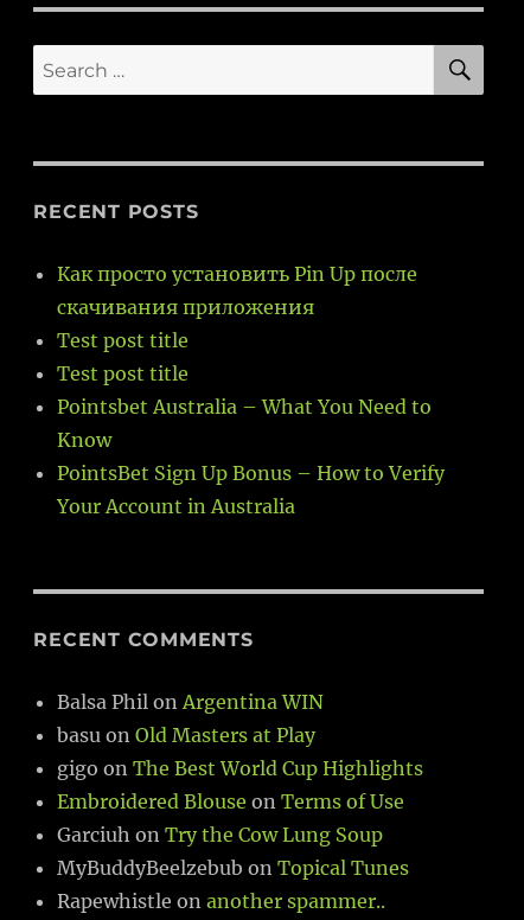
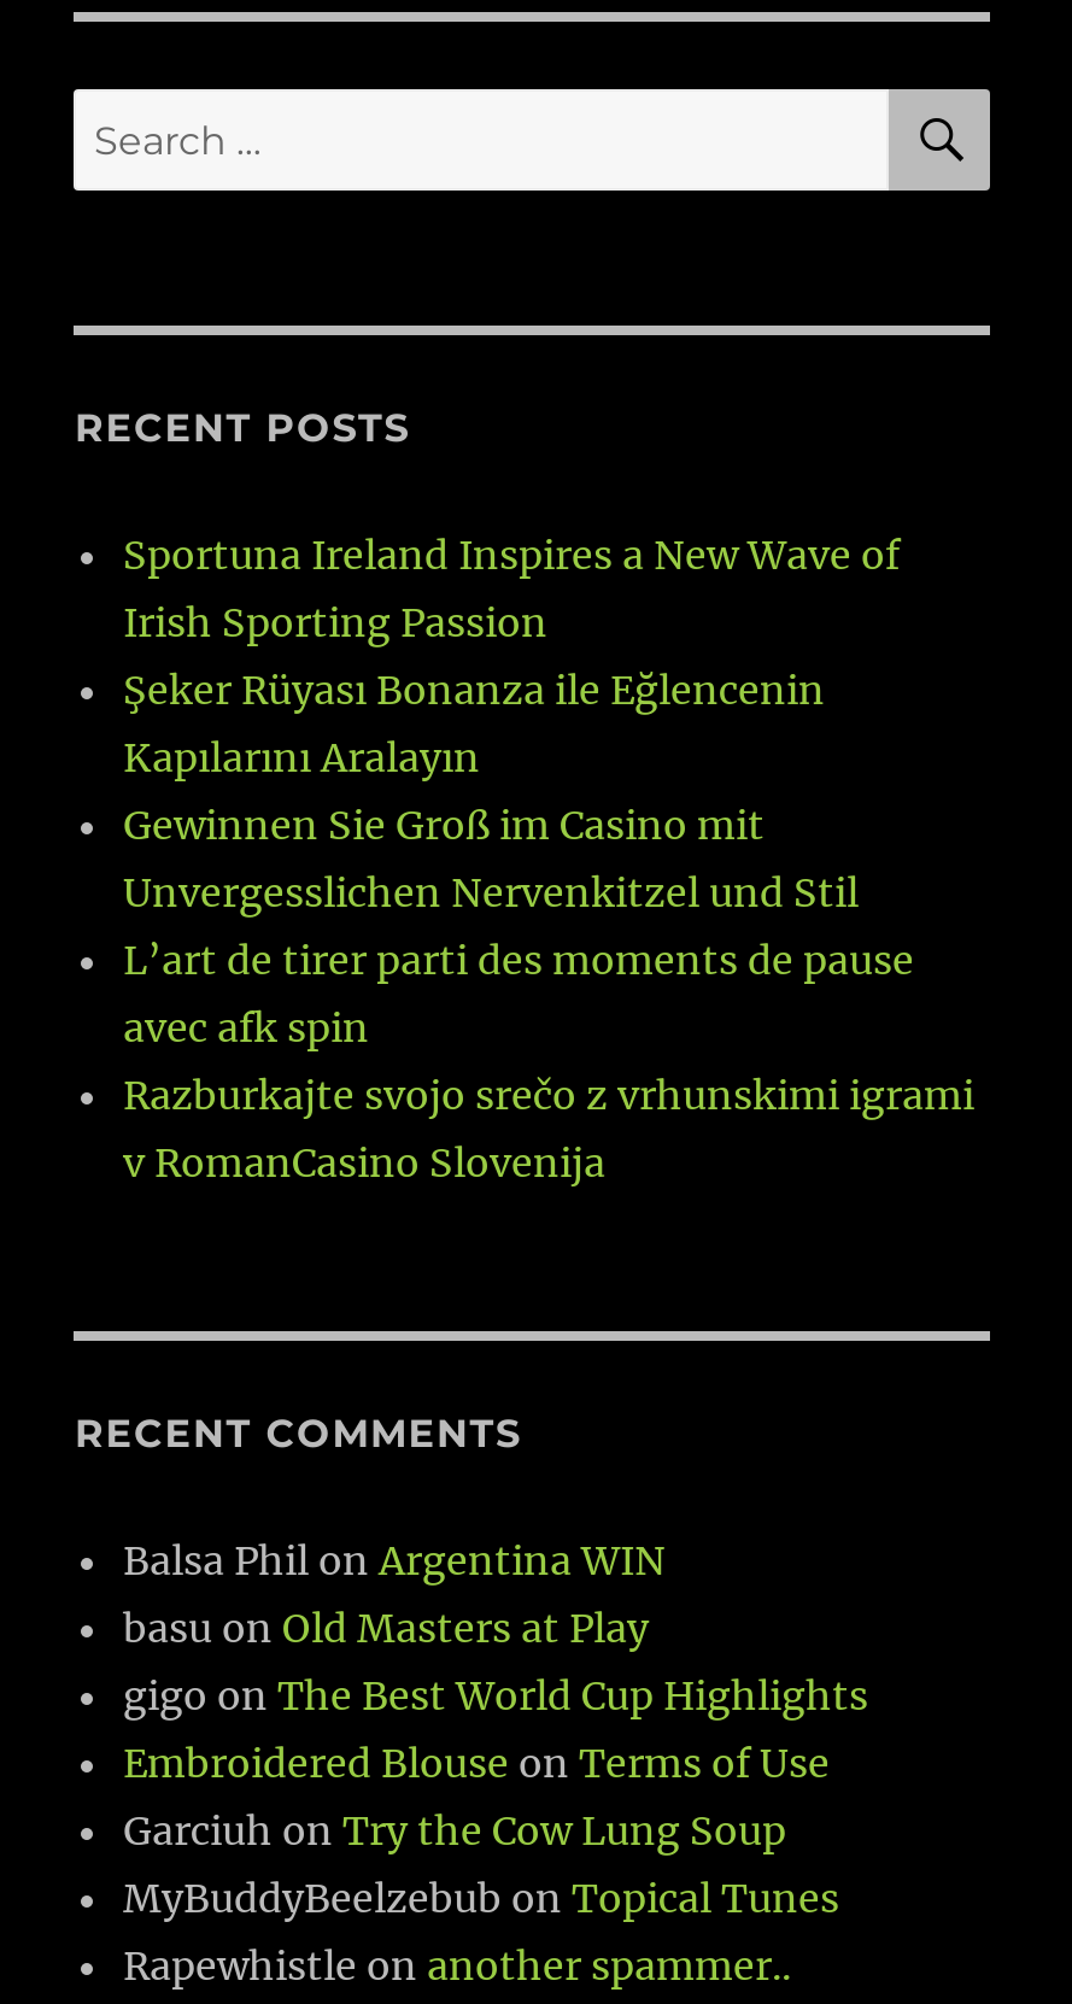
- Как просто установить Pin Up после
- скачивания приложения
- Test post title
- Test post title
- Pointsbet Australia – What You Need to
- Know
- PointsBet Sign Up Bonus – How to Verify
- Your Account in Australia
+ Sportuna Ireland Inspires a New Wave of
+ Irish Sporting Passion
+ Şeker Rüyası Bonanza ile Eğlencenin
+ Kapılarını Aralayın
+ Gewinnen Sie Groß im Casino mit
+ Unvergesslichen Nervenkitzel und Stil
+ L’art de tirer parti des moments de pause
+ avec afk spin
+ Razburkajte svojo srečo z vrhunskimi igrami
+ v RomanCasino Slovenija
